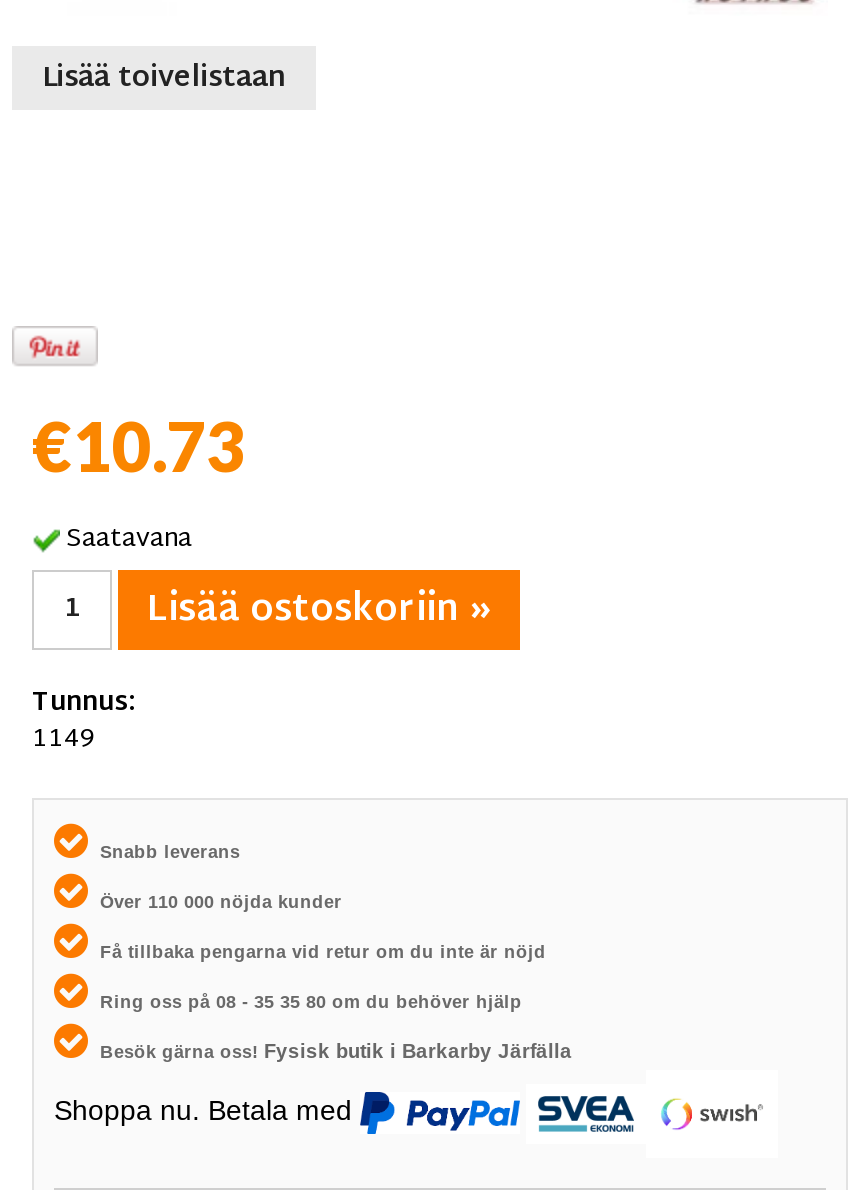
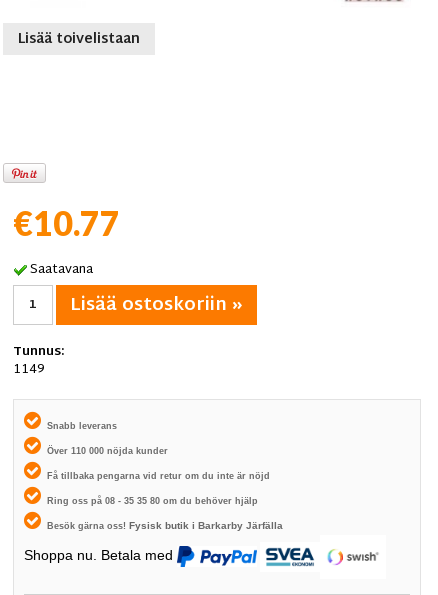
- €10.73
+ €10.77
